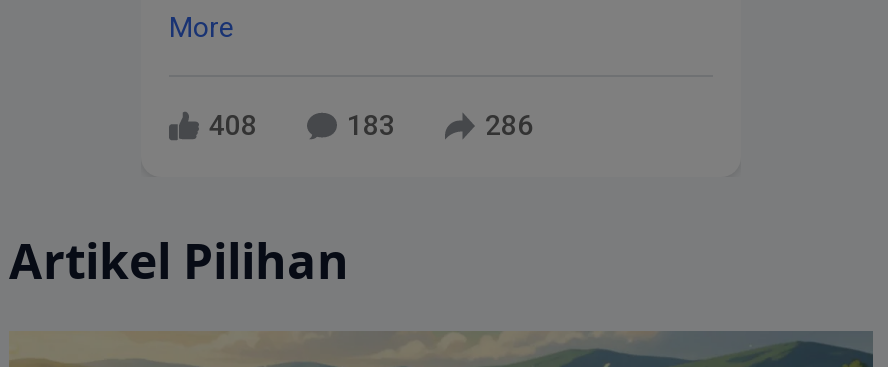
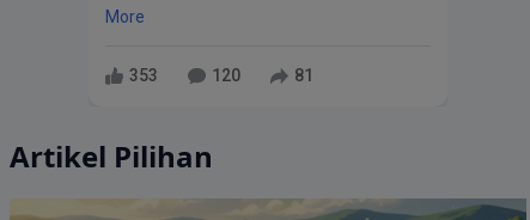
- 408
+ 353

- 183
+ 120

- 286
+ 81
